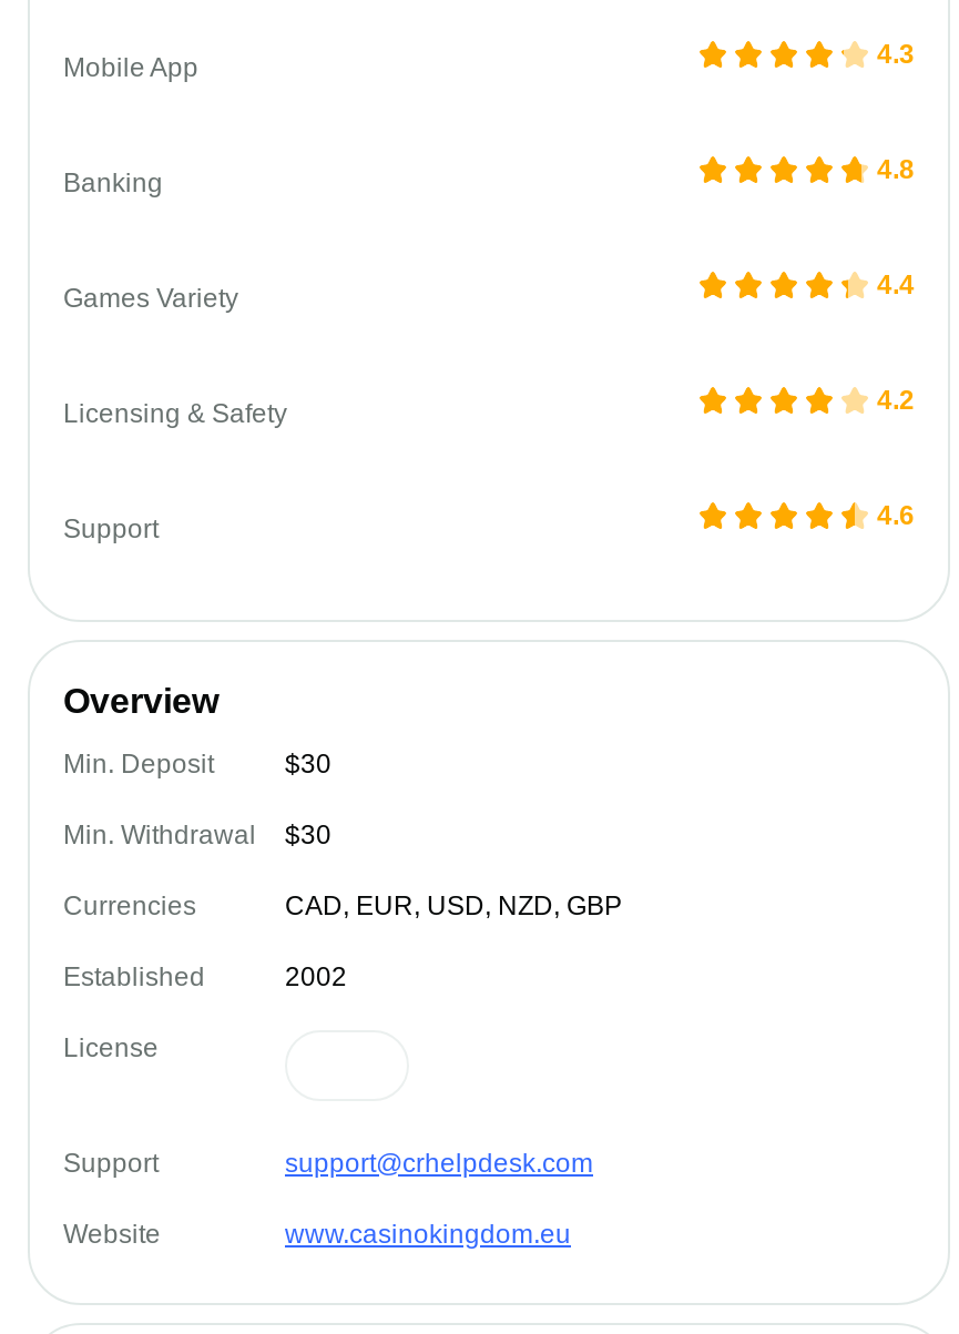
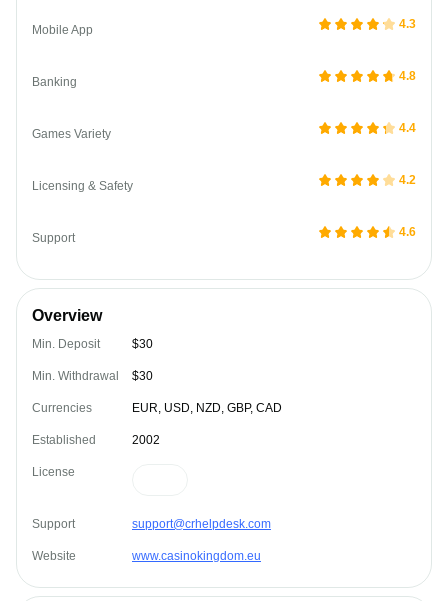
- CAD, EUR, USD, NZD, GBP
+ EUR, USD, NZD, GBP, CAD
